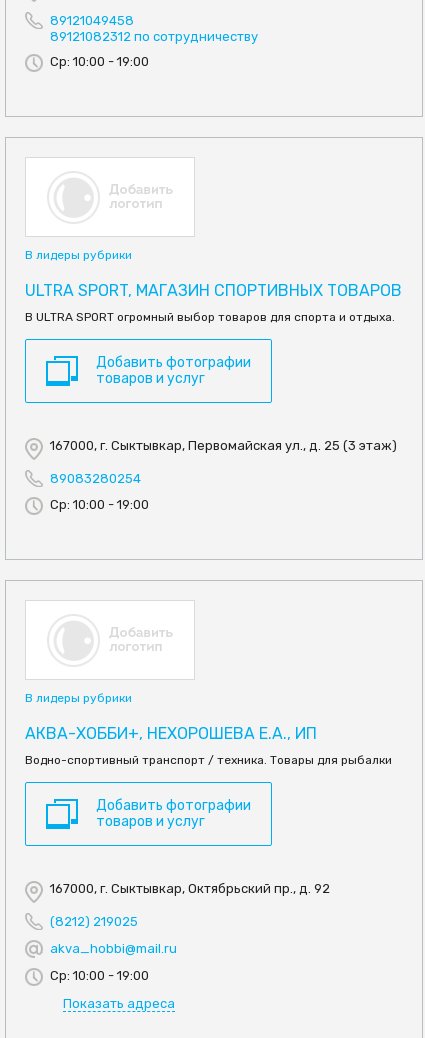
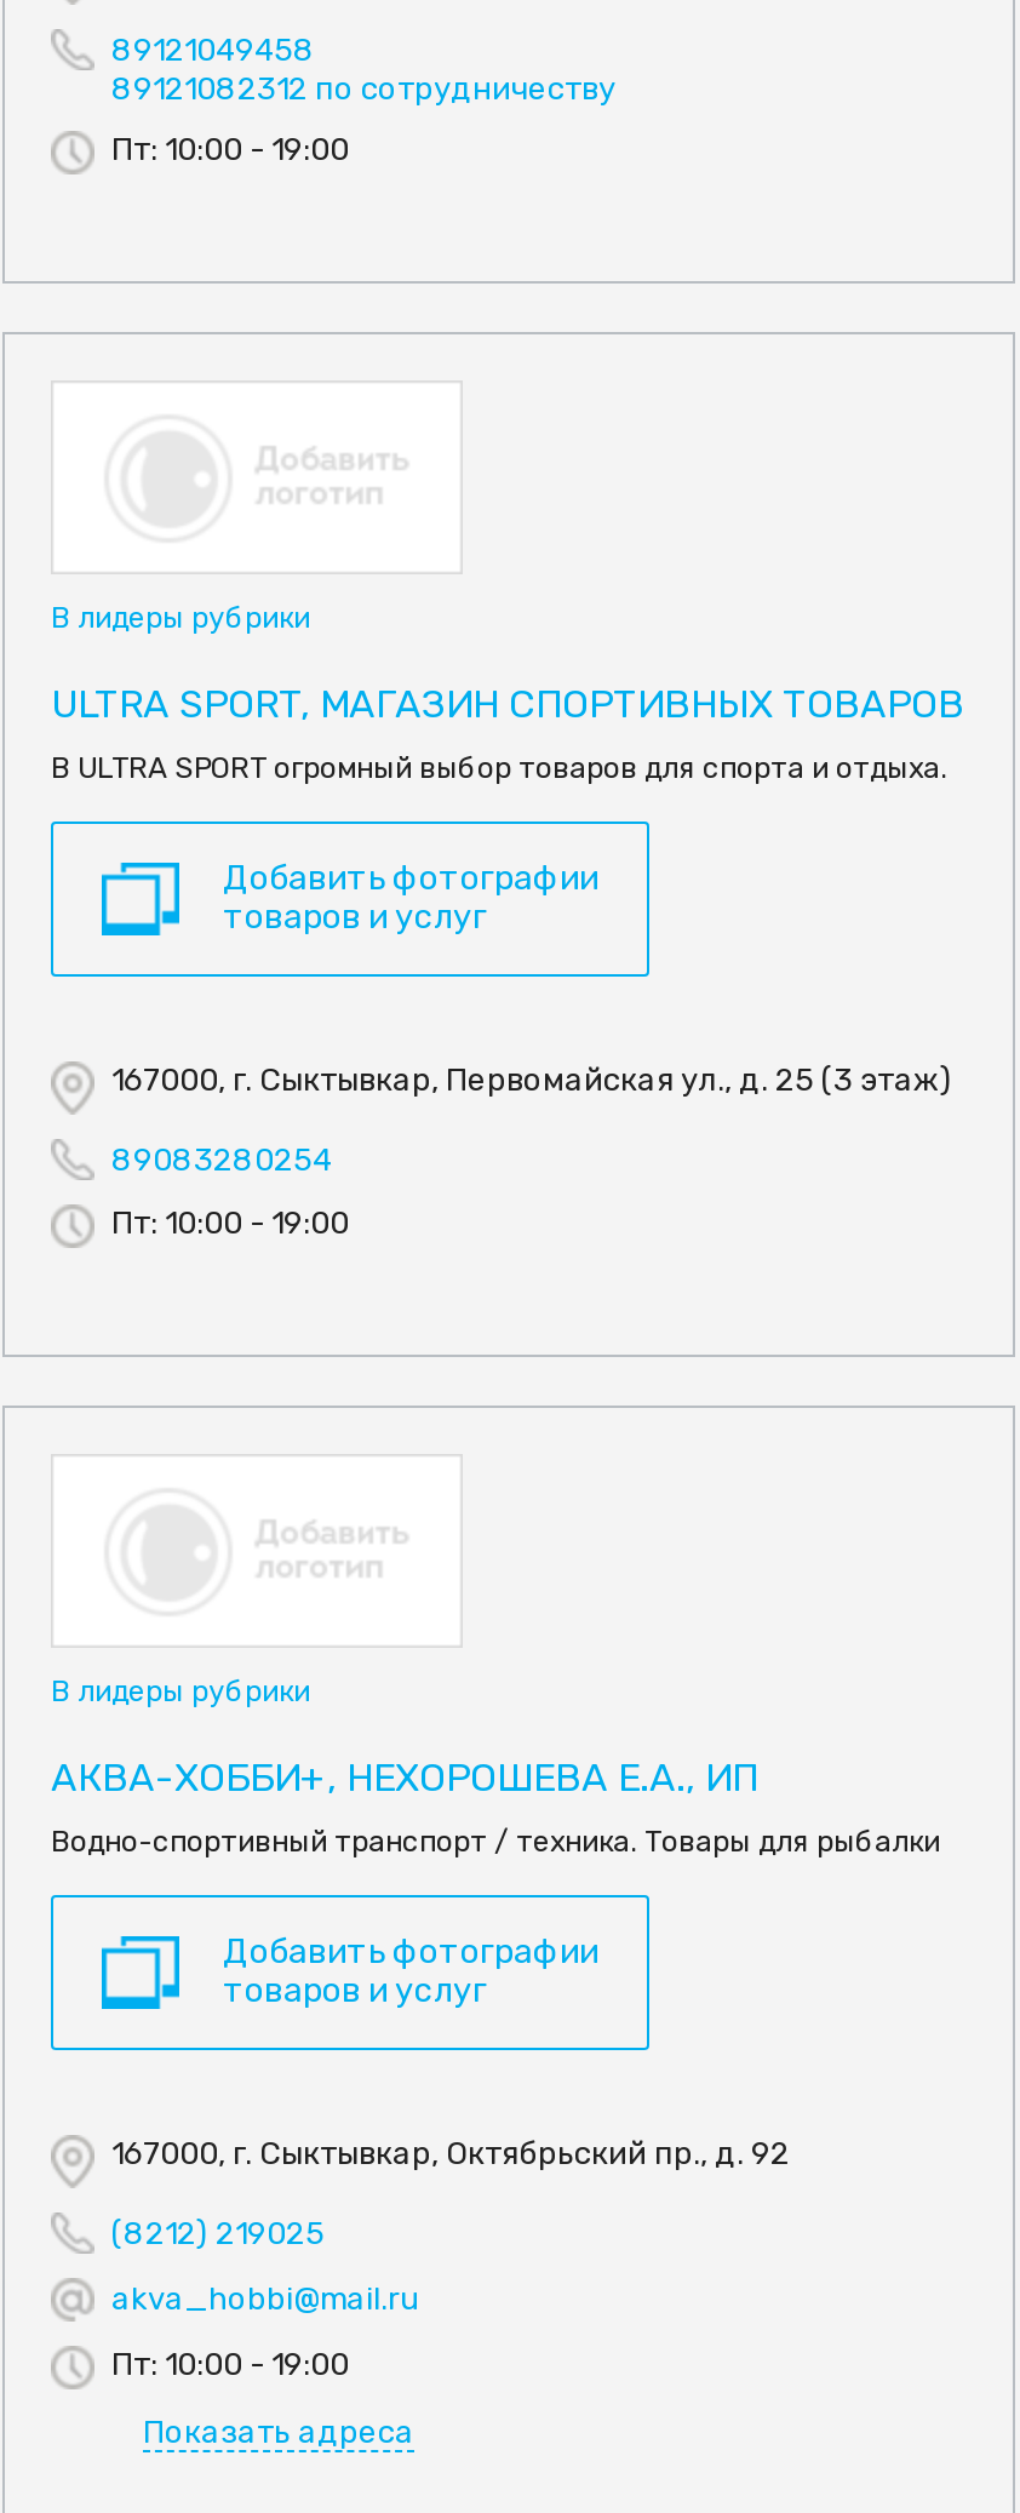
- Ср: 10:00 - 19:00
+ Пт: 10:00 - 19:00

- Ср: 10:00 - 19:00
+ Пт: 10:00 - 19:00

- Ср: 10:00 - 19:00
+ Пт: 10:00 - 19:00
